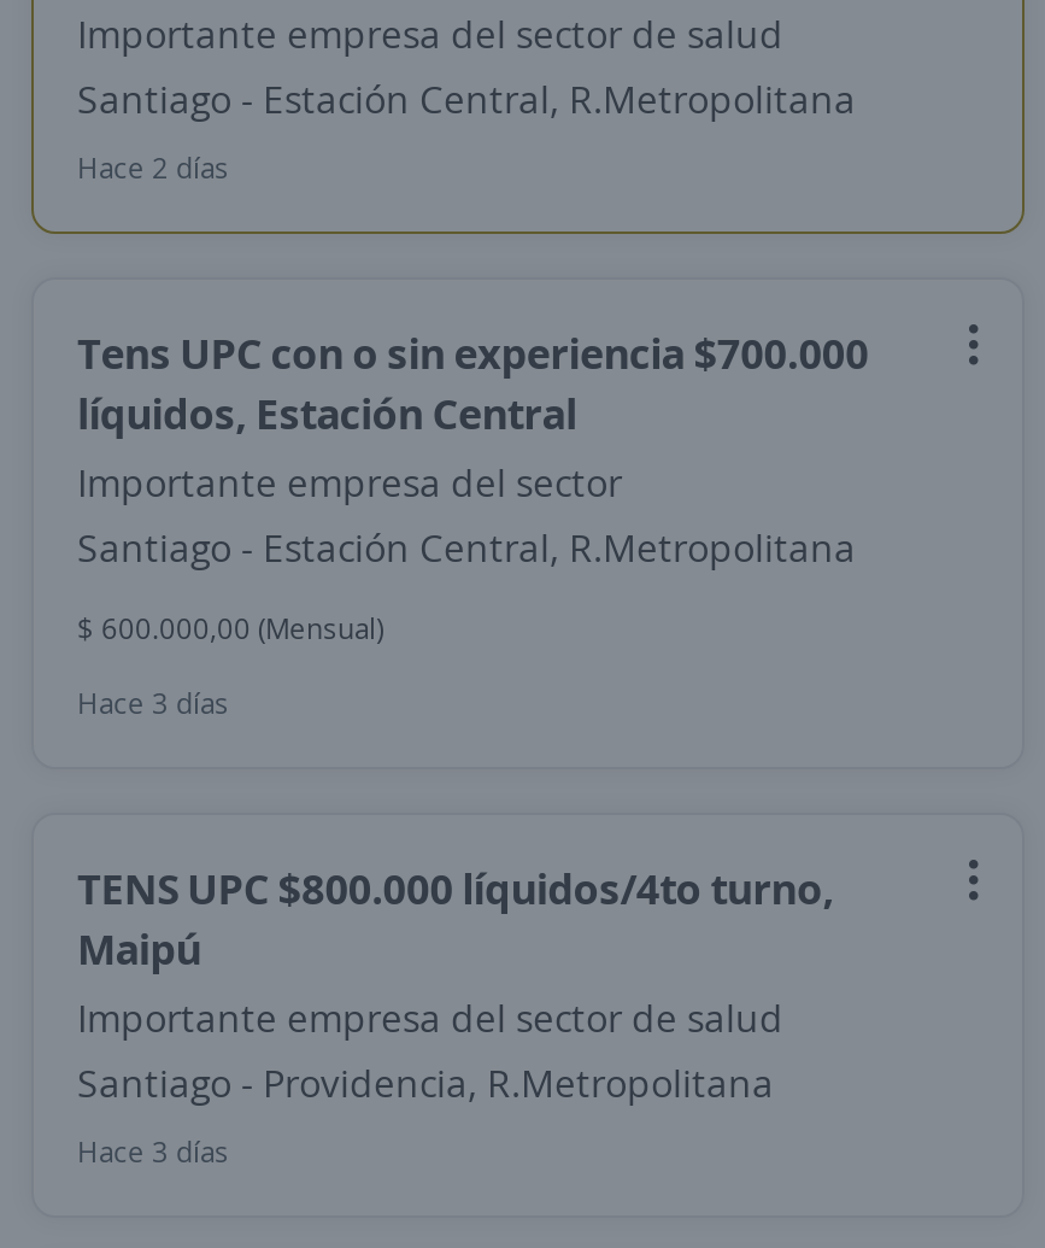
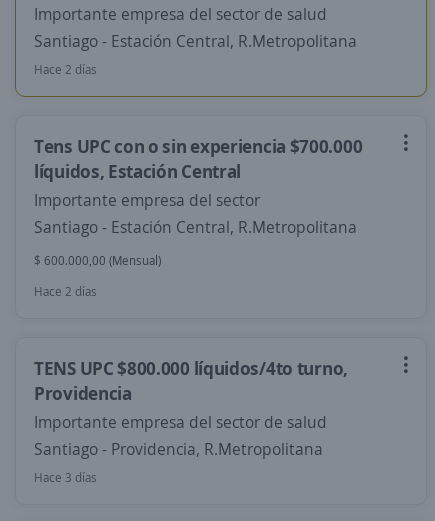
- Hace 3 días
+ Hace 2 días

- Maipú
+ Providencia
